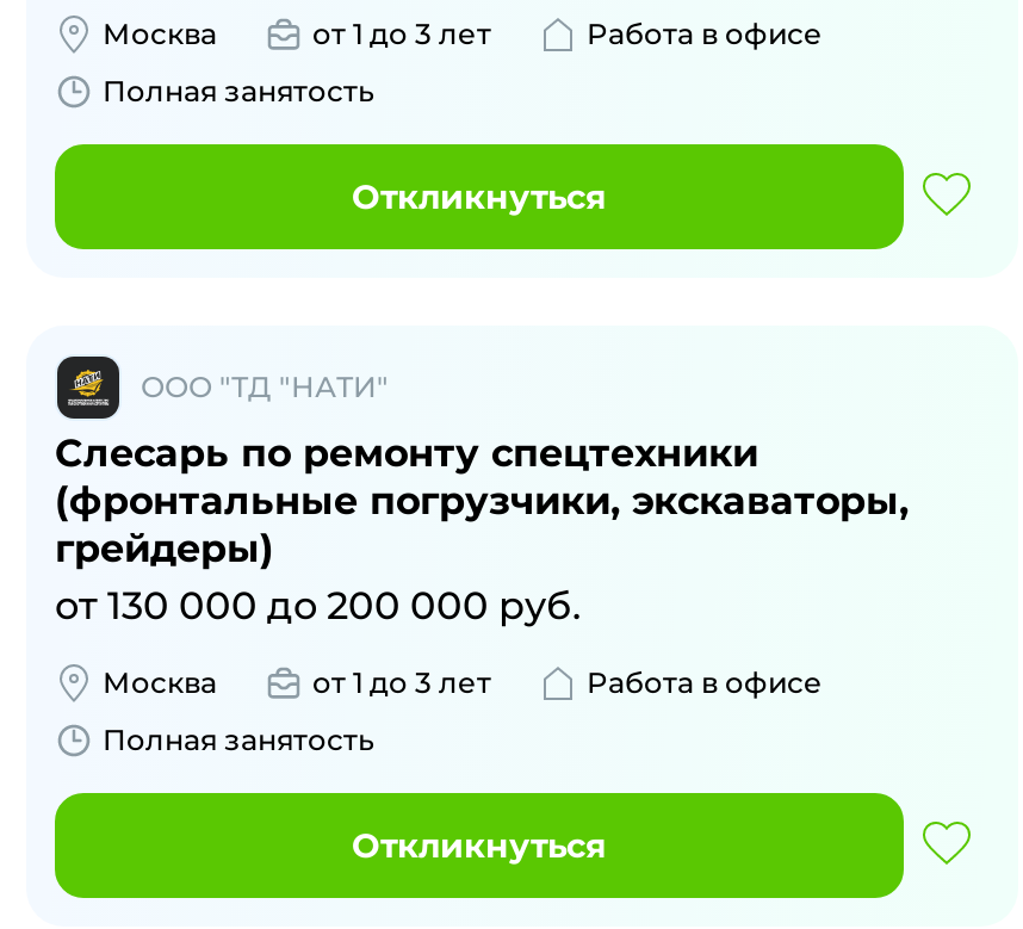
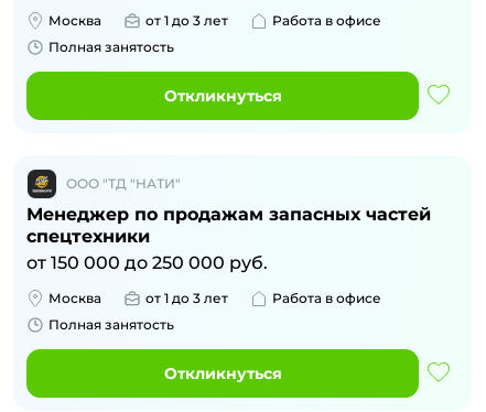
- Слесарь по ремонту спецтехники
- (фронтальные погрузчики, экскаваторы,
- грейдеры)
- от 130 000 до 200 000 руб.
+ Менеджер по продажам запасных частей
+ спецтехники
+ от 150 000 до 250 000 руб.
